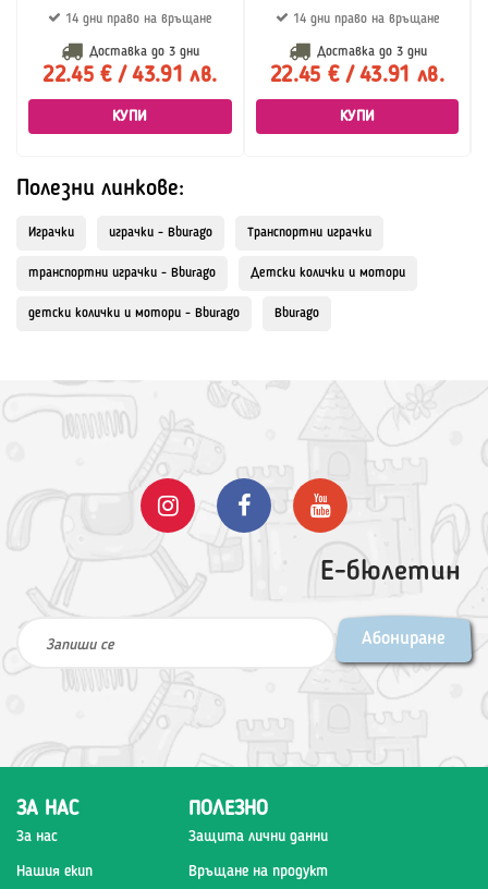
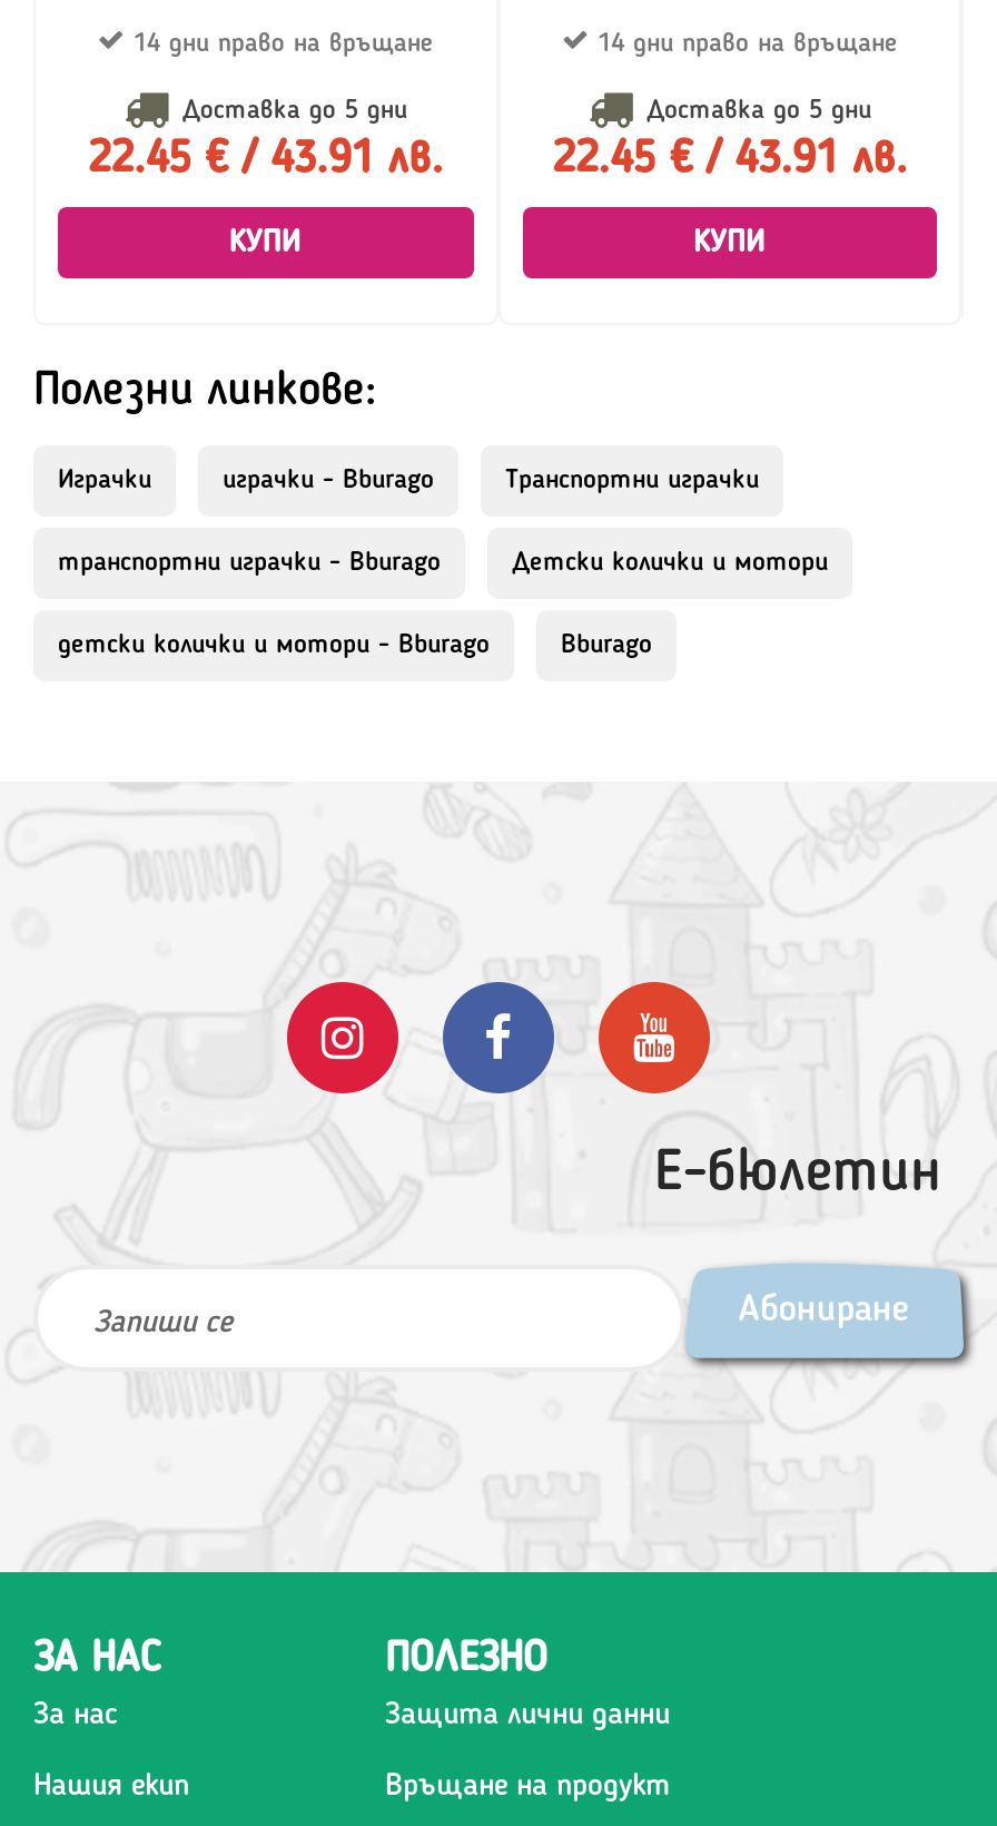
- Доставка до 3 дни
+ Доставка до 5 дни

- Доставка до 3 дни
+ Доставка до 5 дни
